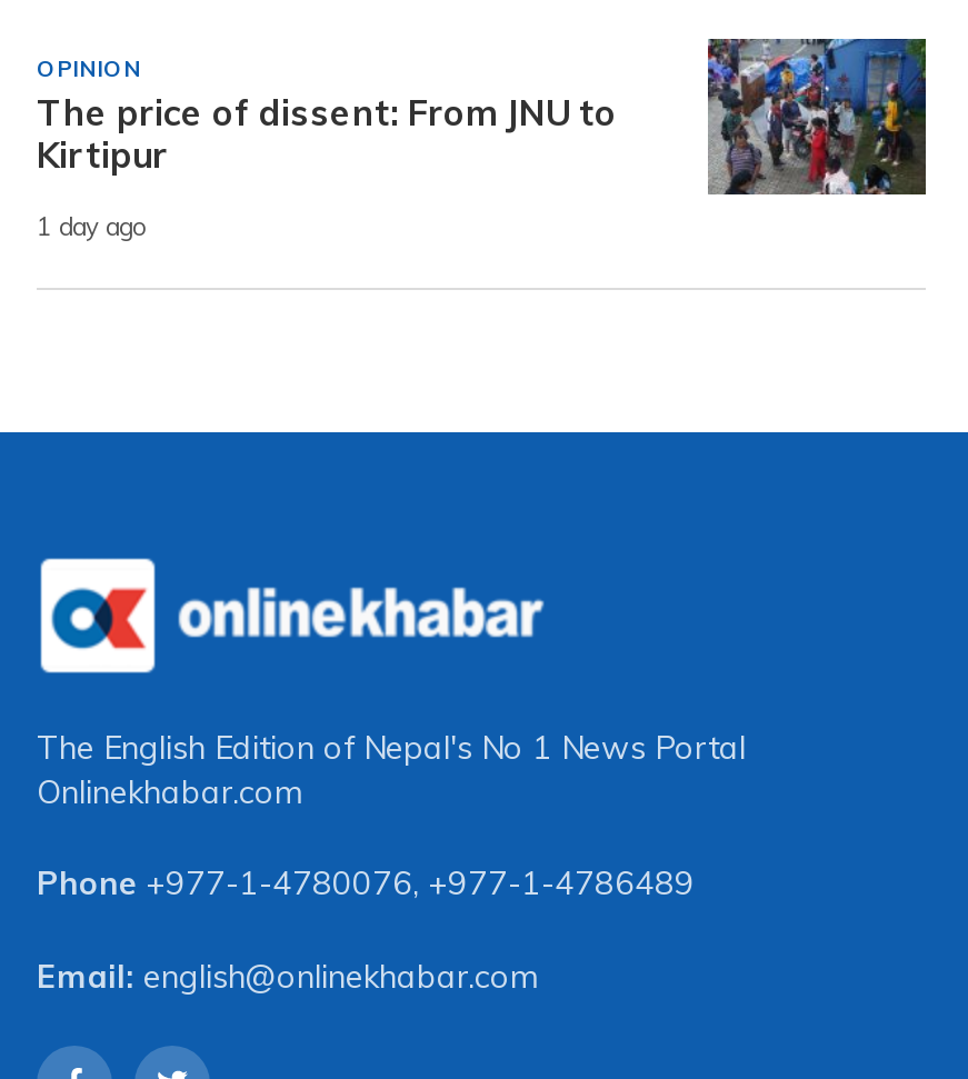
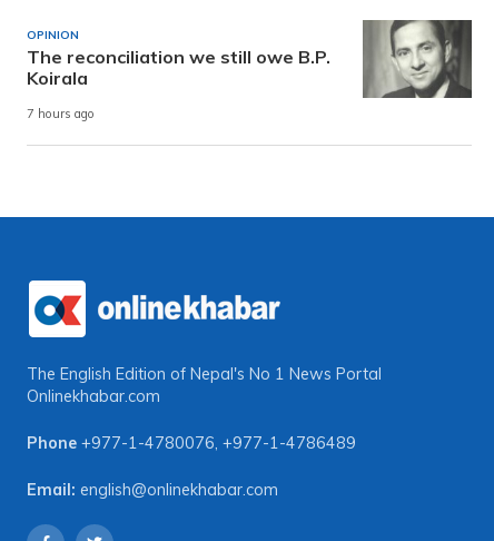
- [image]
+ [image]

- The price of dissent: From JNU to
- Kirtipur
+ The reconciliation we still owe B.P.
+ Koirala

- 1 day ago
+ 7 hours ago
